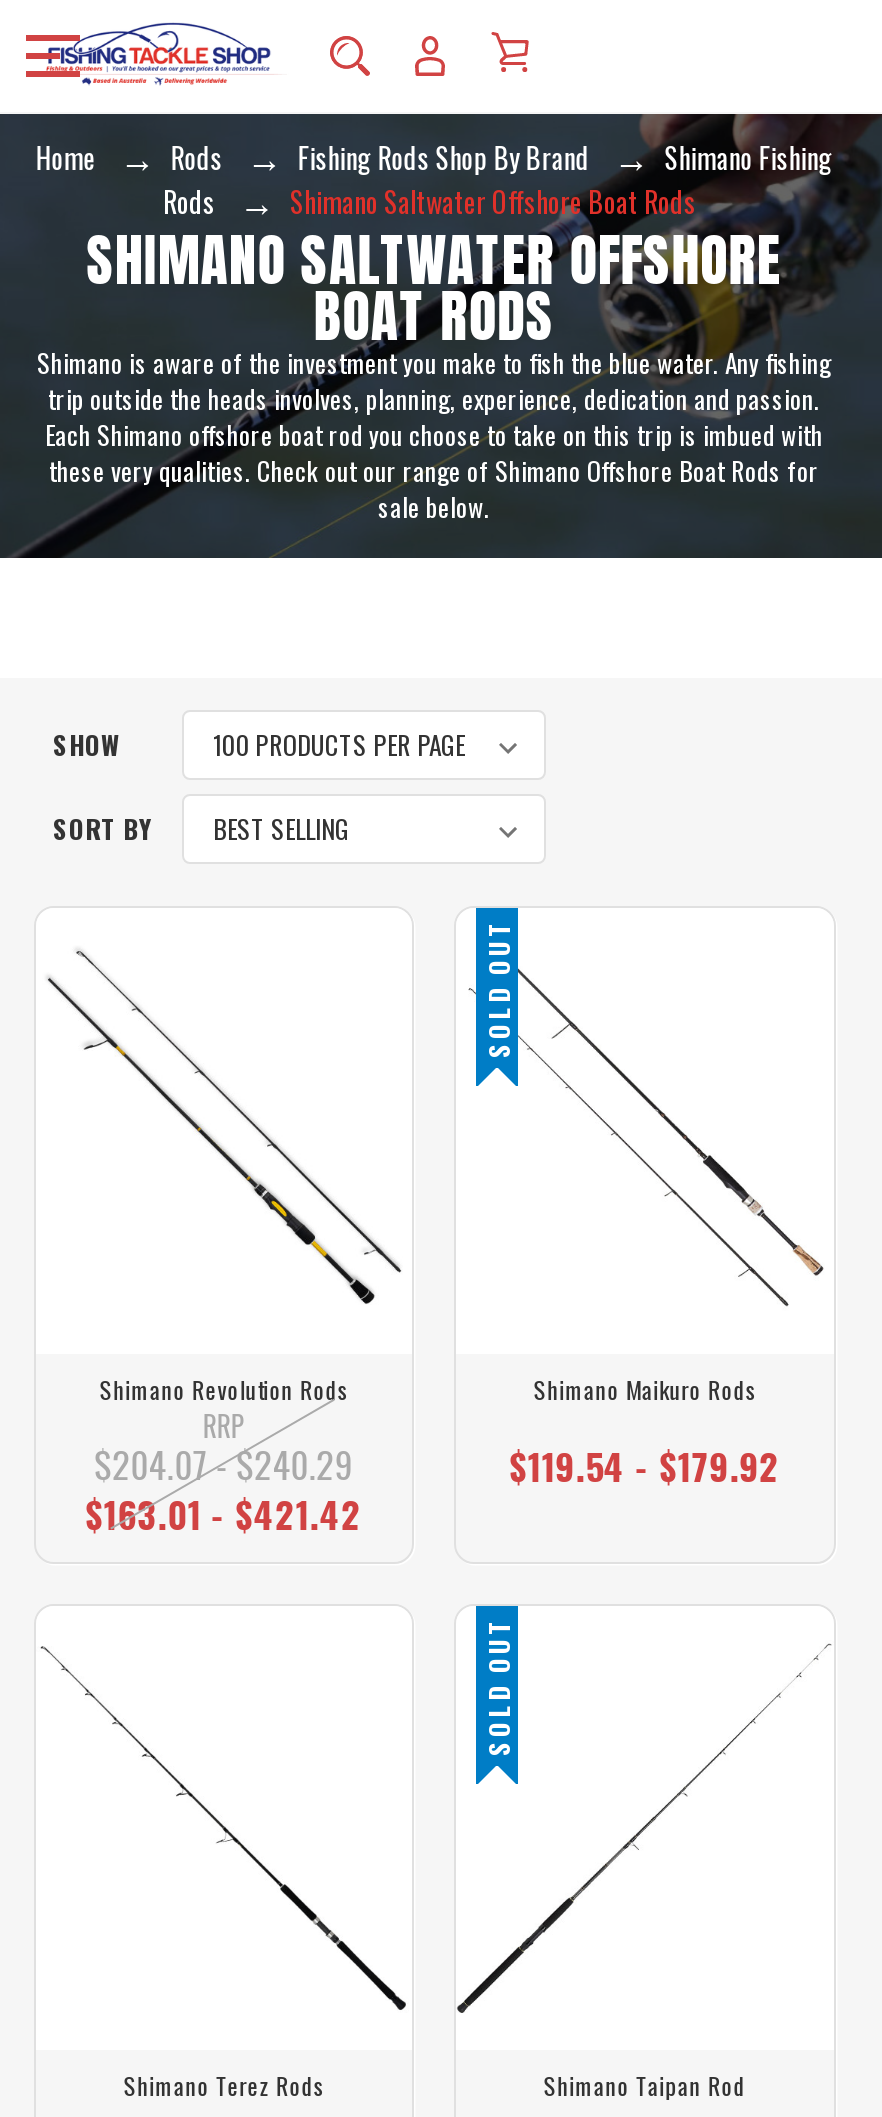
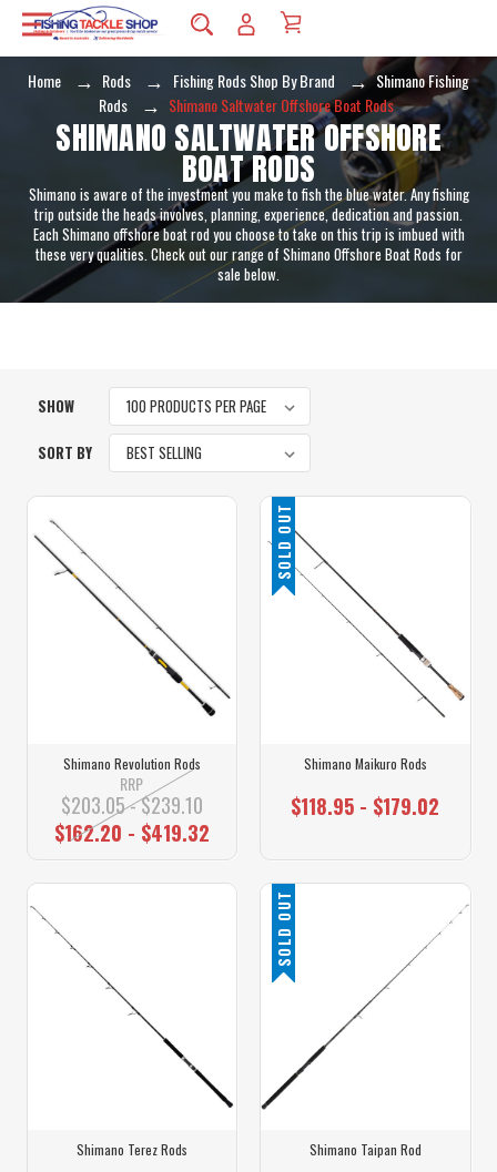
- $204.07 - $240.29
+ $203.05 - $239.10

- $119.54 - $179.92
+ $118.95 - $179.02

- $163.01 - $421.42
+ $162.20 - $419.32
